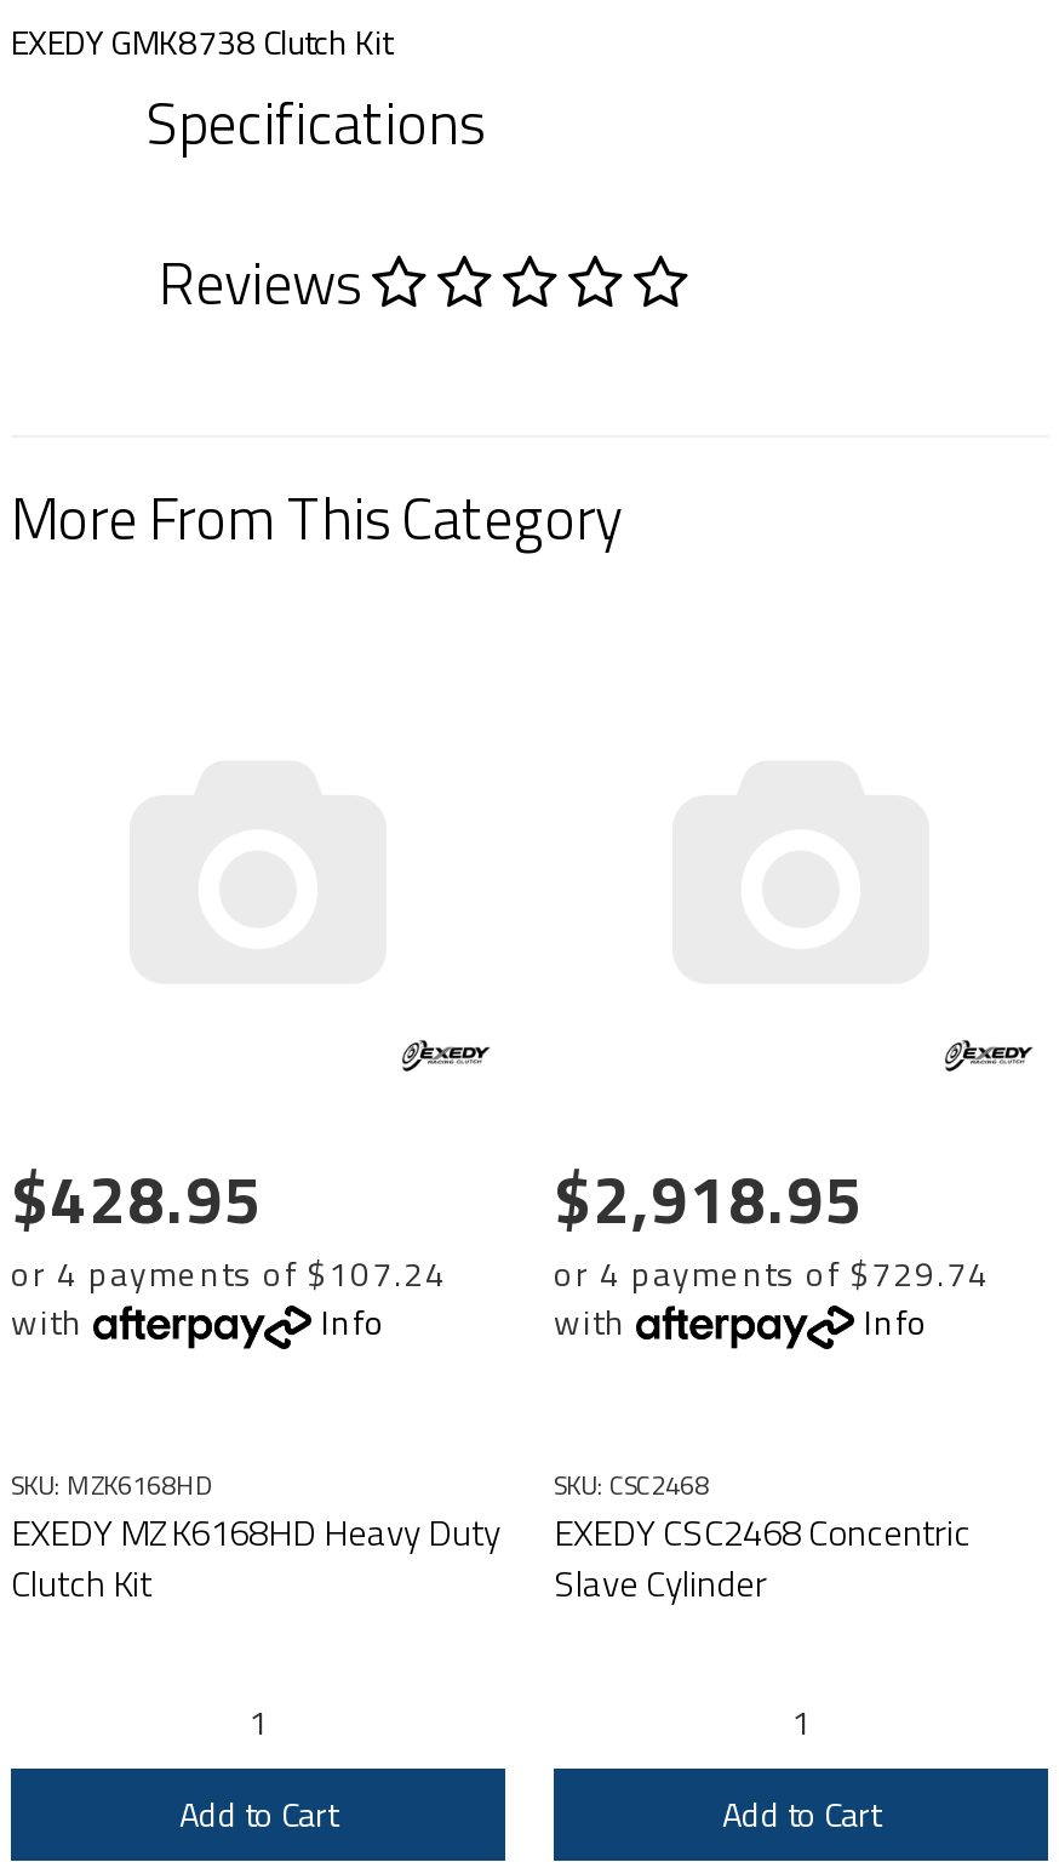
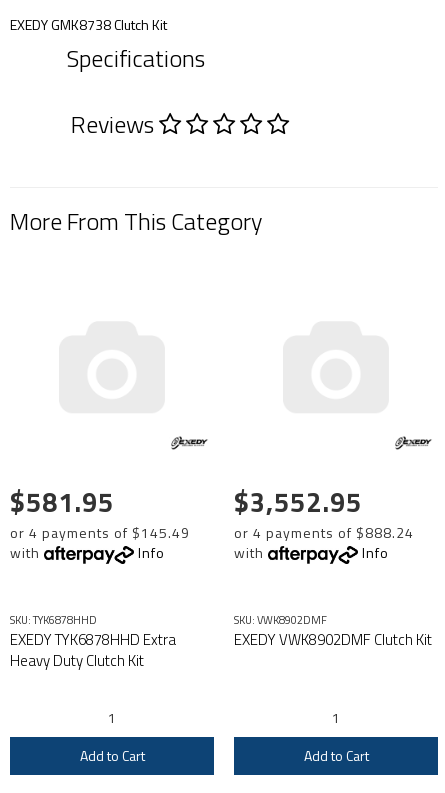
- $428.95
+ $581.95

- $2,918.95
+ $3,552.95

- or 4 payments of $107.24
+ or 4 payments of $145.49

- or 4 payments of $729.74
+ or 4 payments of $888.24

- SKU: MZK6168HD
- EXEDY MZK6168HD Heavy Duty
- Clutch Kit
+ SKU: TYK6878HHD
+ EXEDY TYK6878HHD Extra
+ Heavy Duty Clutch Kit

- SKU: CSC2468
- EXEDY CSC2468 Concentric
- Slave Cylinder
+ SKU: VWK8902DMF
+ EXEDY VWK8902DMF Clutch Kit
